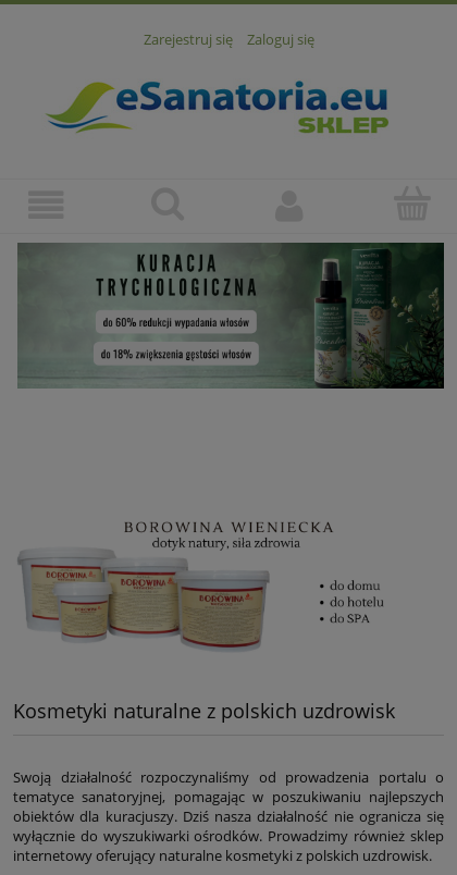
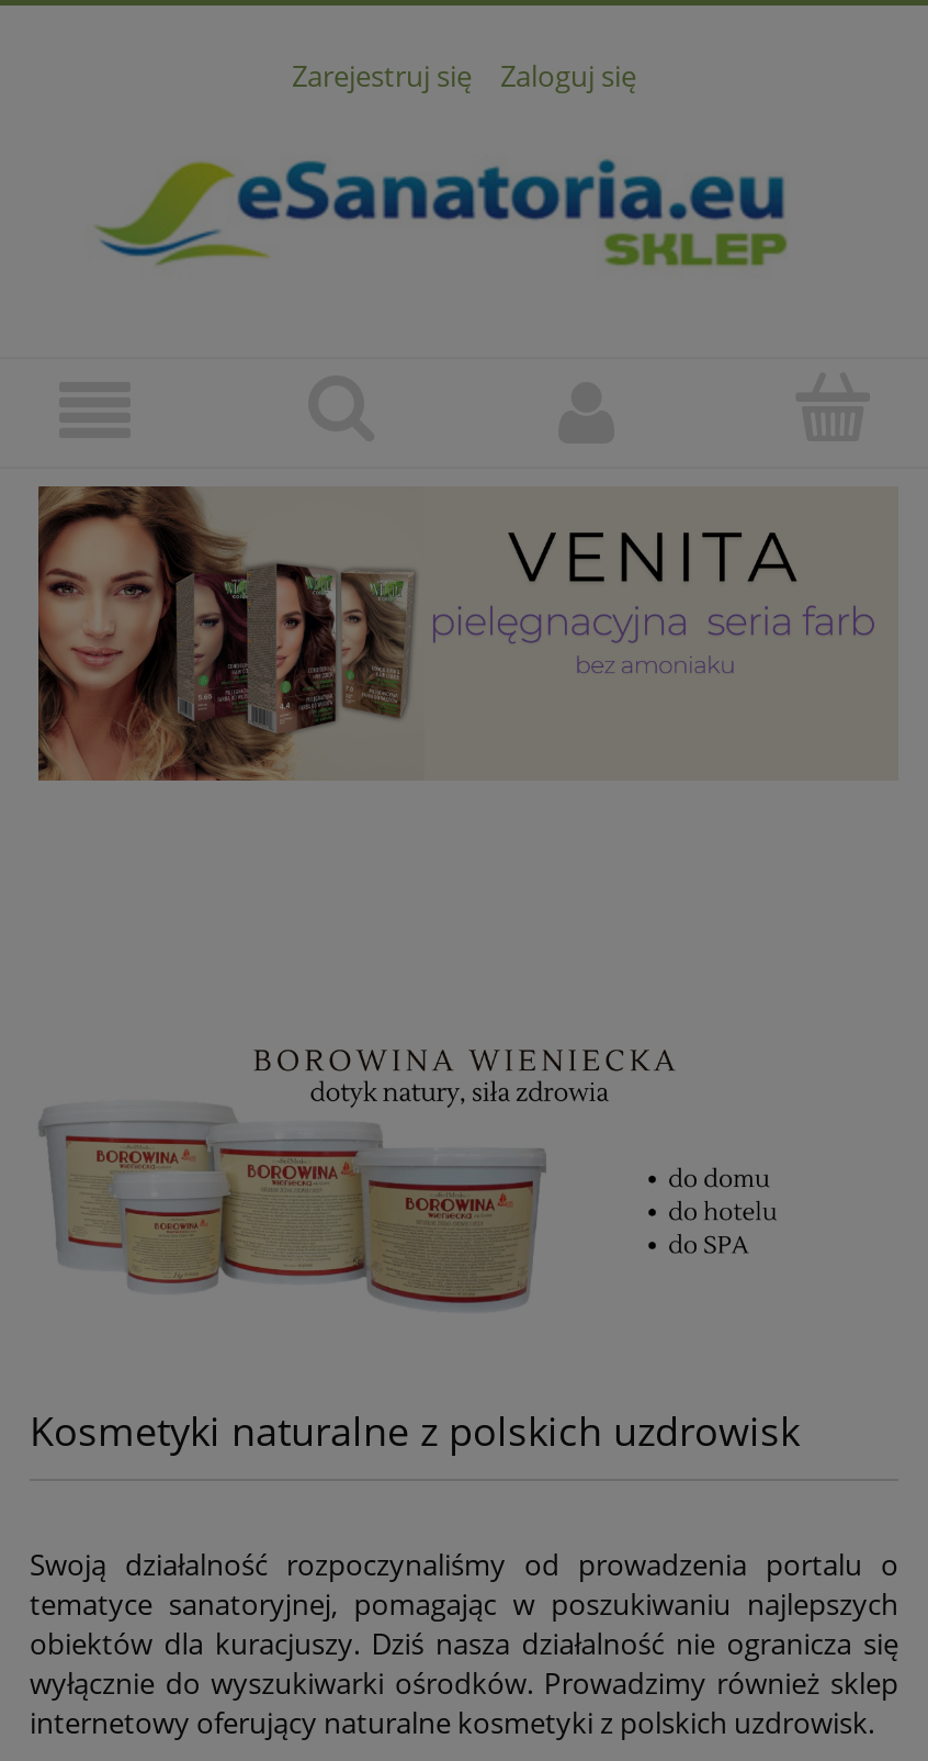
- [image]
+ [image]
